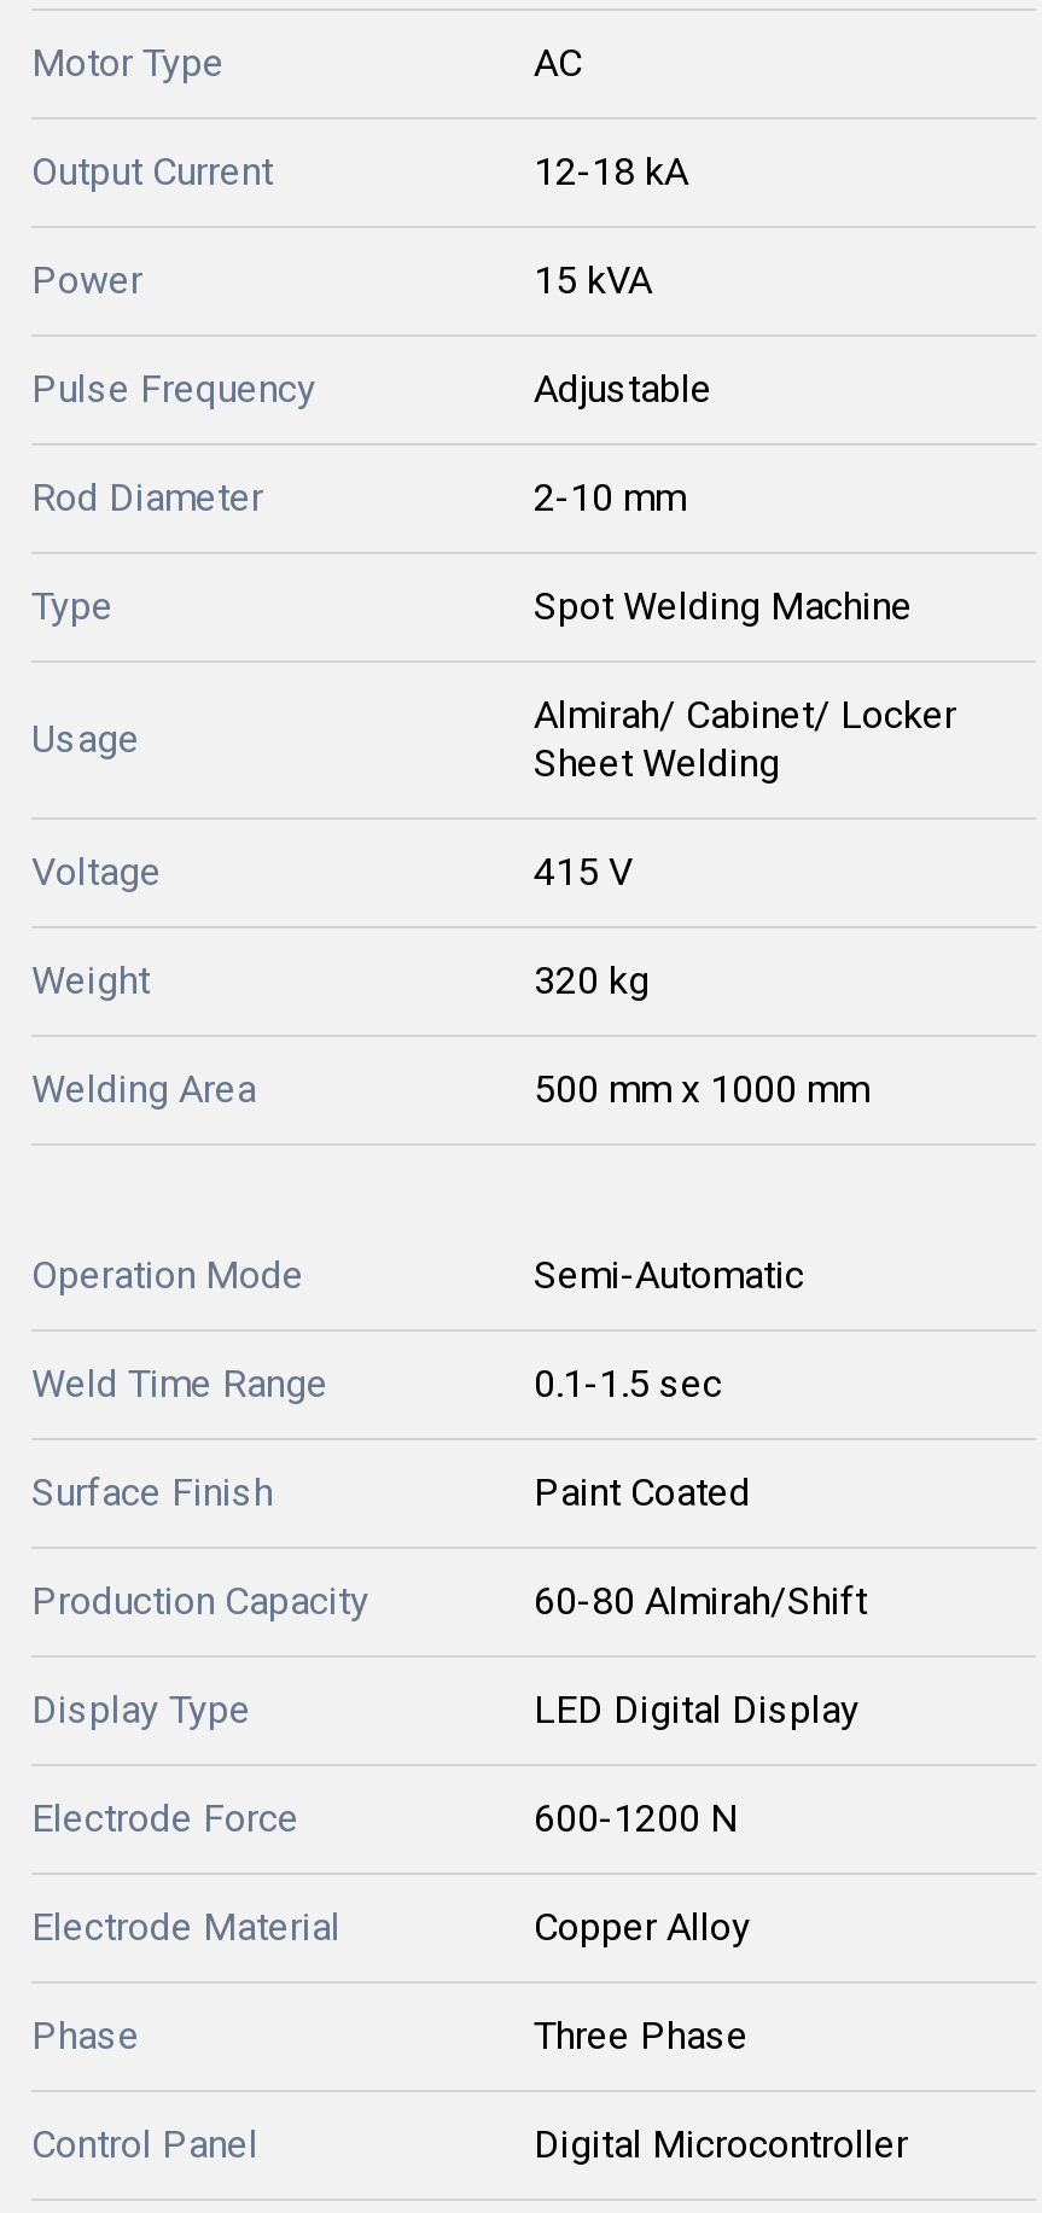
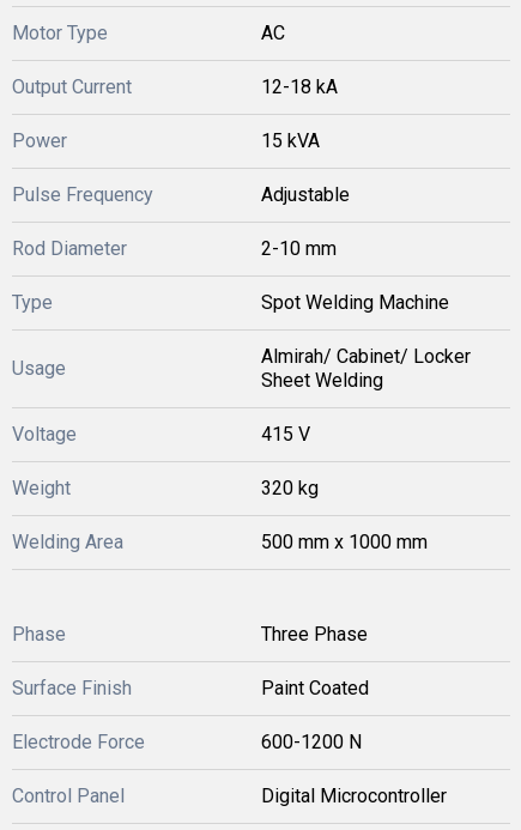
- Operation Mode
- Semi-Automatic
- Weld Time Range
- 0.1-1.5 sec
- Production Capacity
- 60-80 Almirah/Shift
- Display Type
- LED Digital Display
- Electrode Material
- Copper Alloy

moved down: Surface Finish | Paint Coated | Electrode Force | 600-1200 N

moved up: Phase | Three Phase
